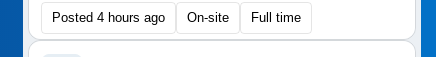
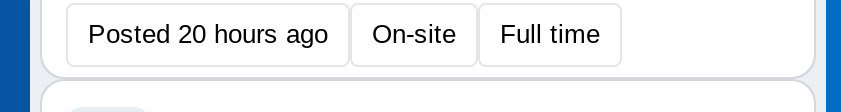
- Posted 4 hours ago
+ Posted 20 hours ago
